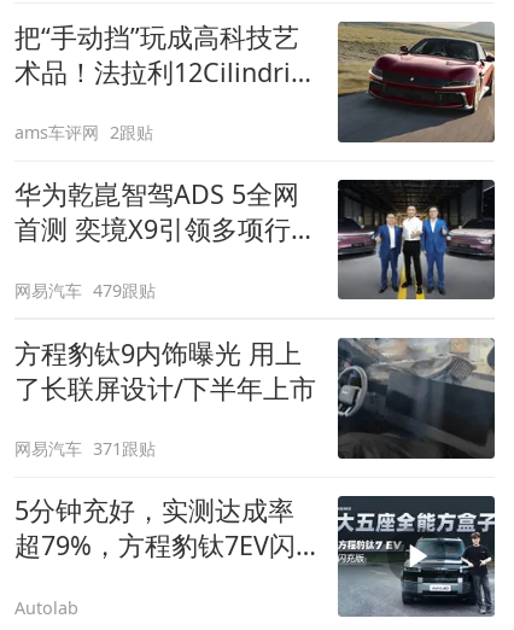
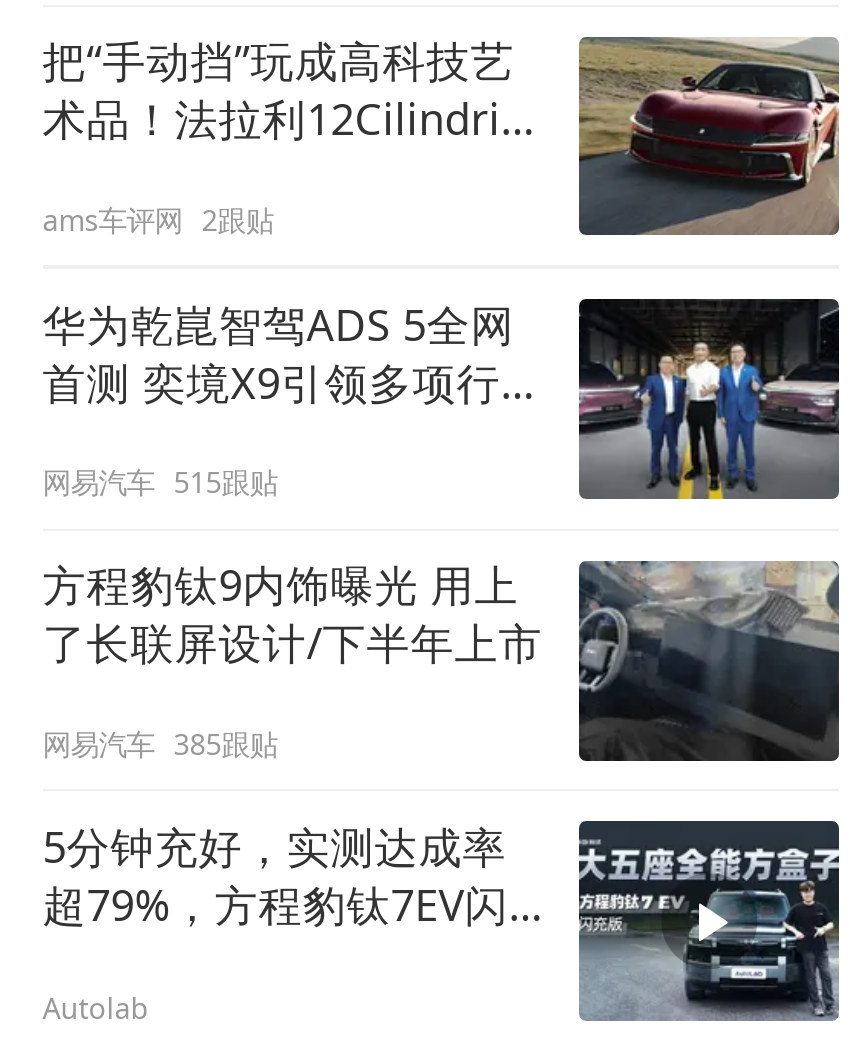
- 网易汽车 479跟贴
+ 网易汽车 515跟贴

- 网易汽车 371跟贴
+ 网易汽车 385跟贴
